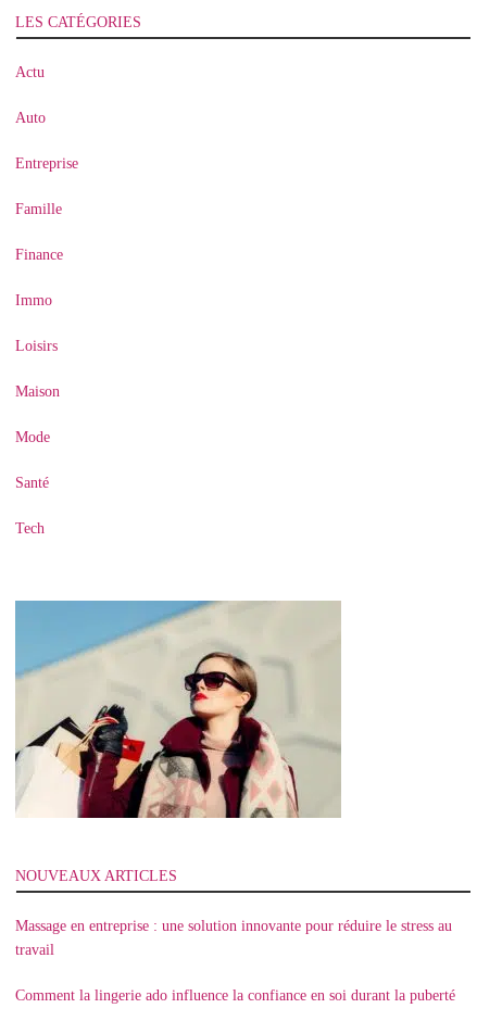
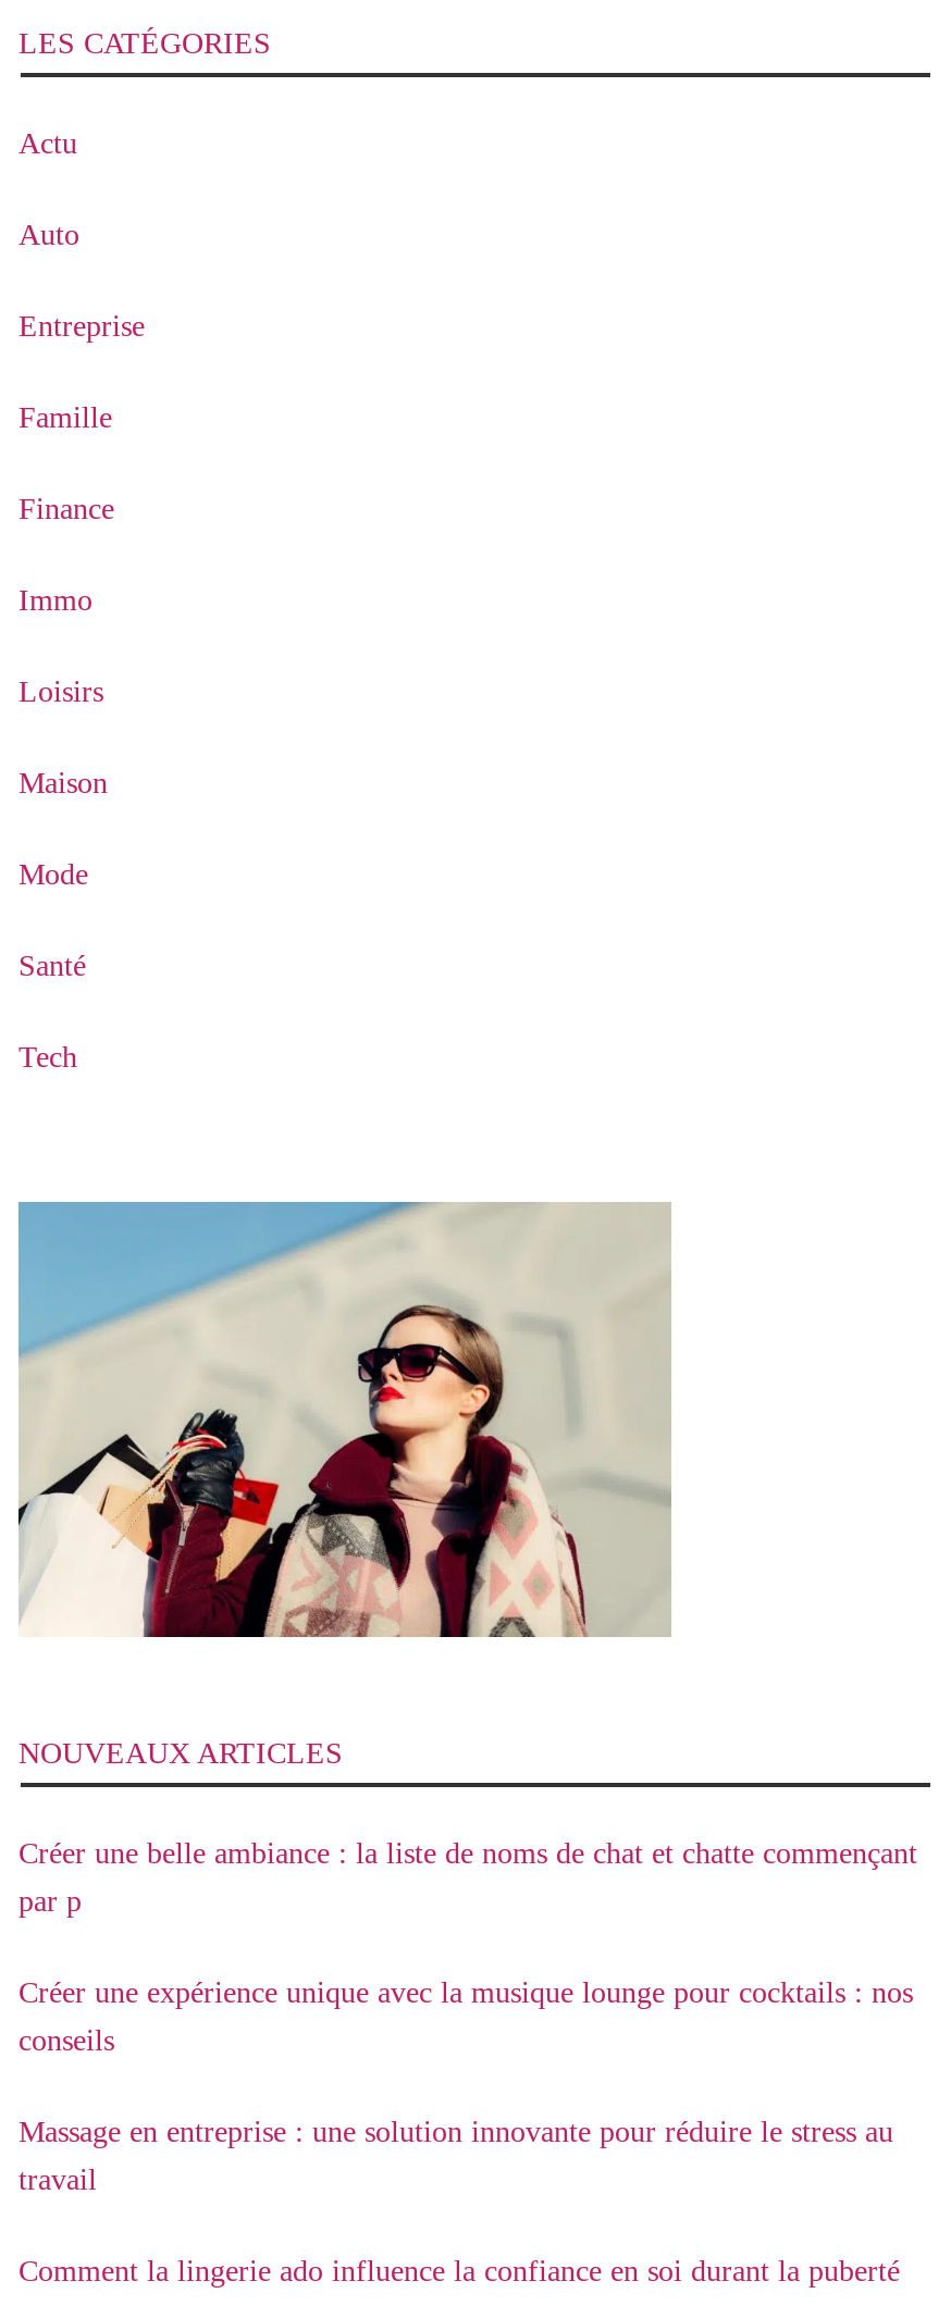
+ Créer une belle ambiance : la liste de noms de chat et chatte commençant
+ par p
+ Créer une expérience unique avec la musique lounge pour cocktails : nos
+ conseils
